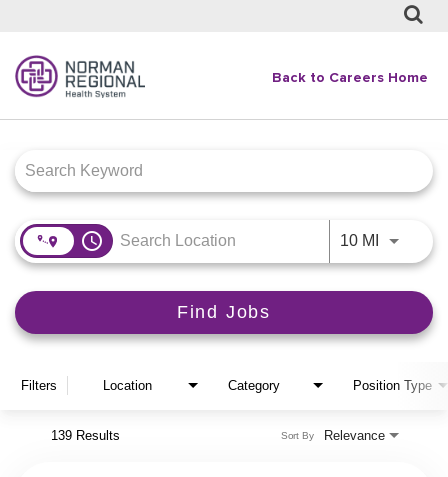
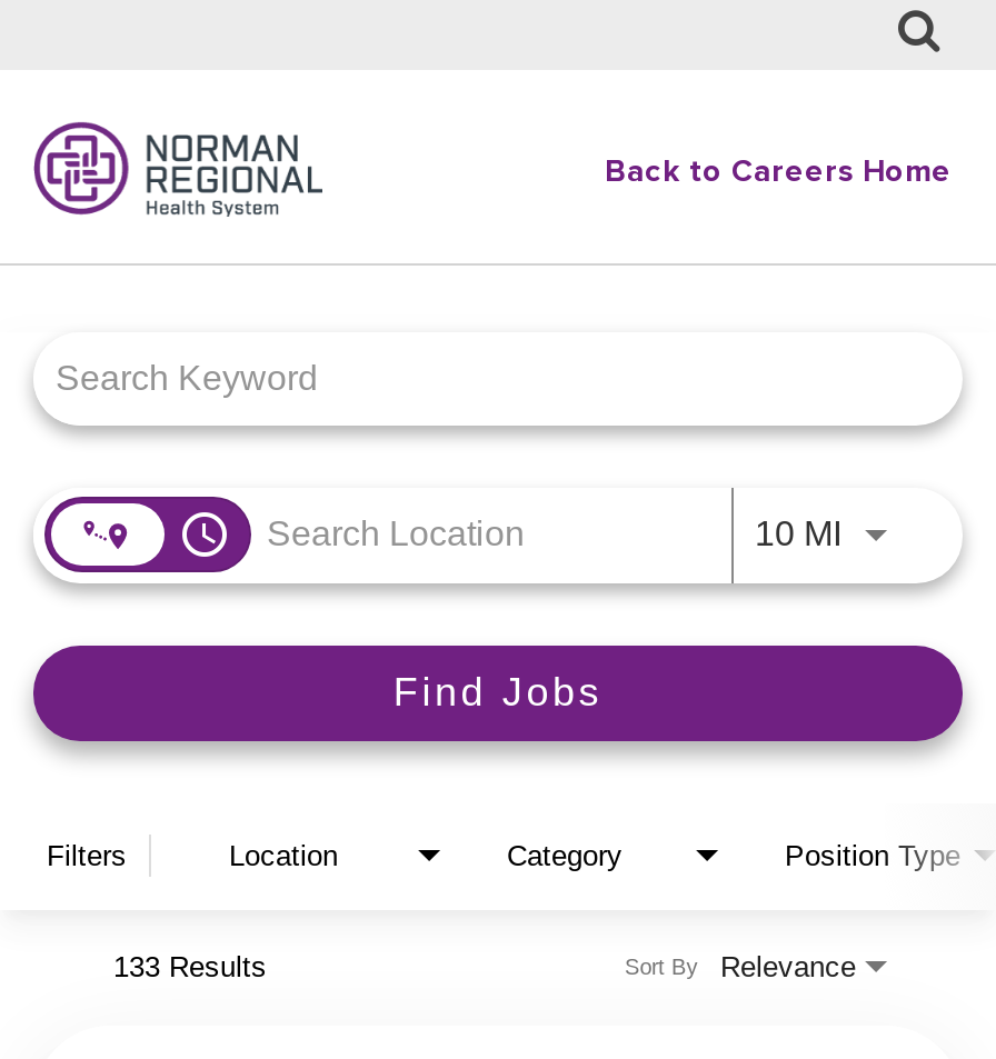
- 139 Results
+ 133 Results
